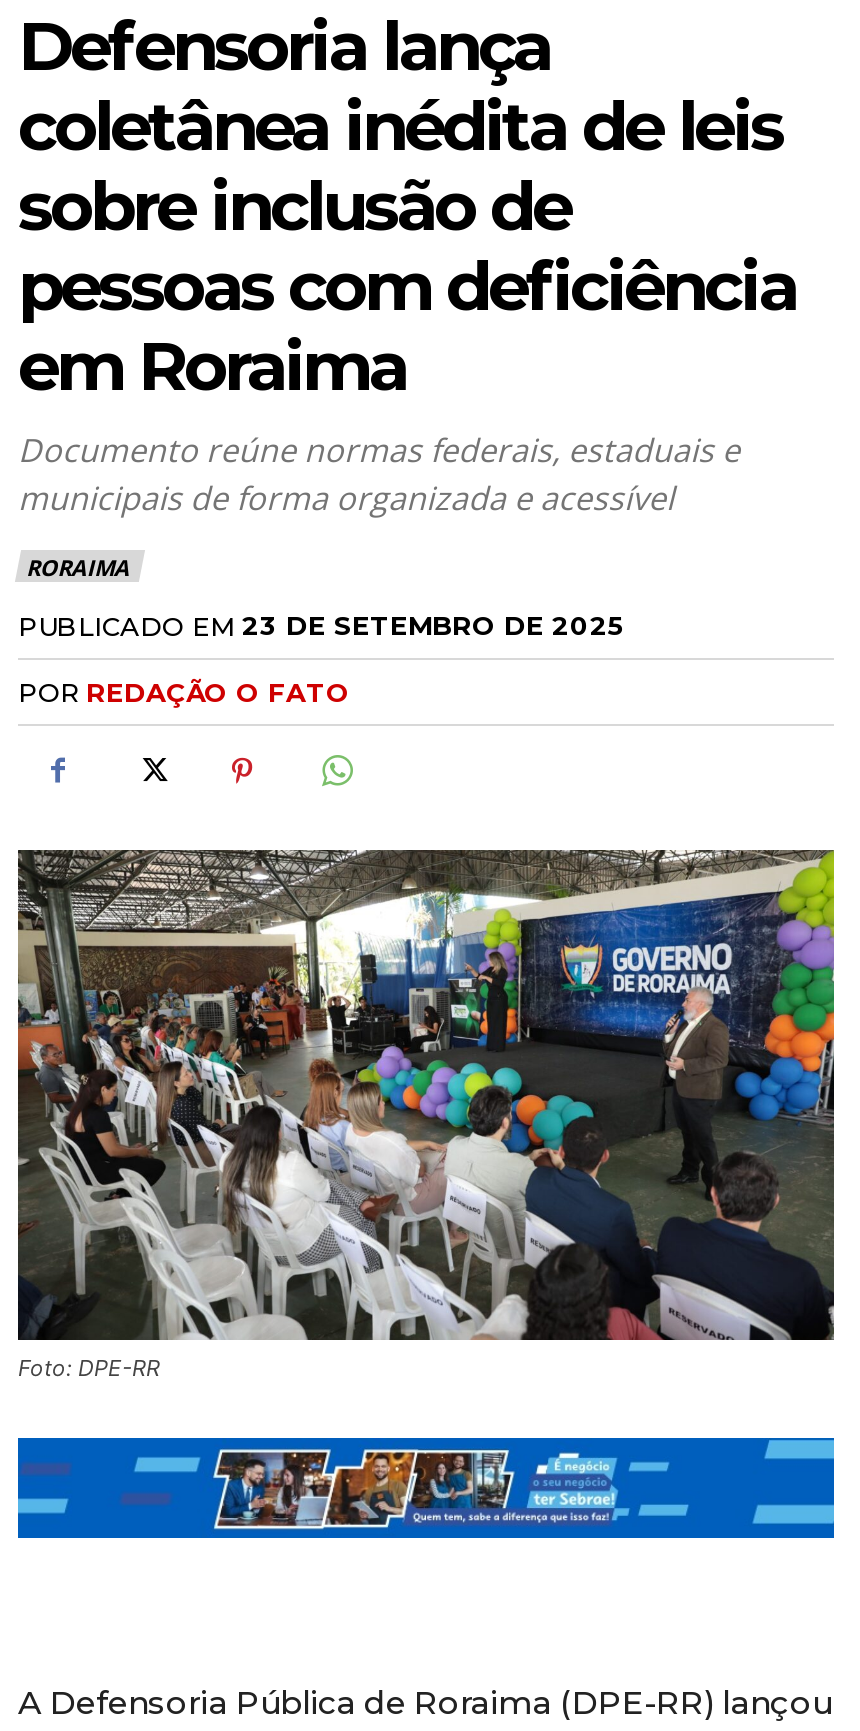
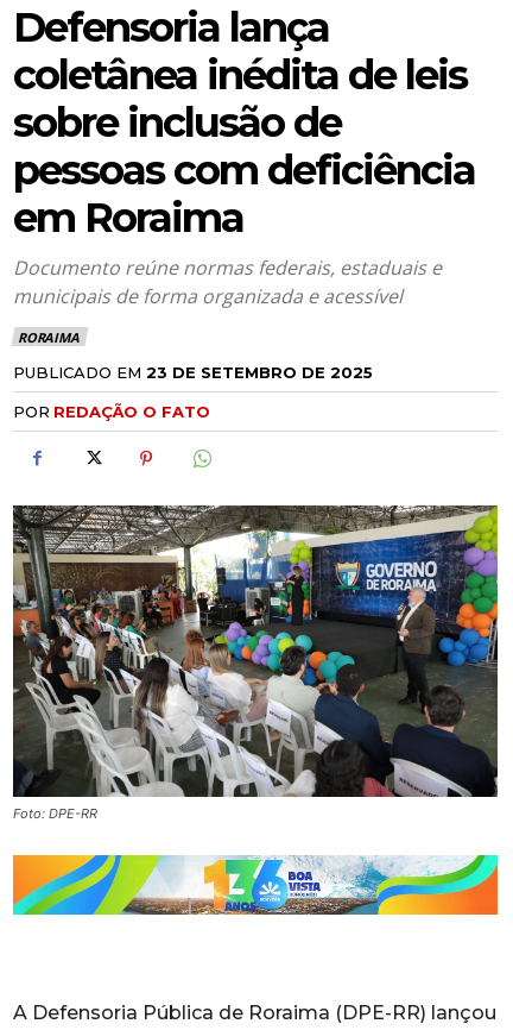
- [image]
+ [image]
